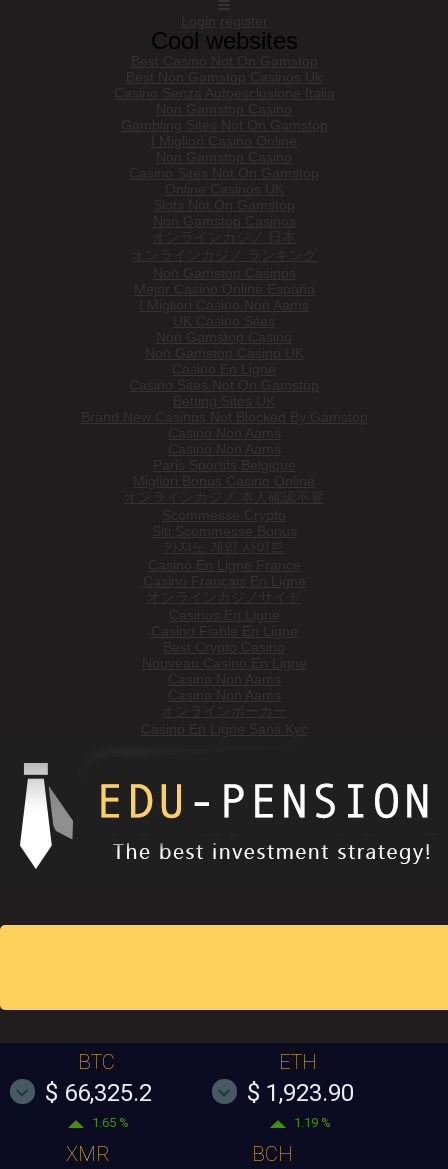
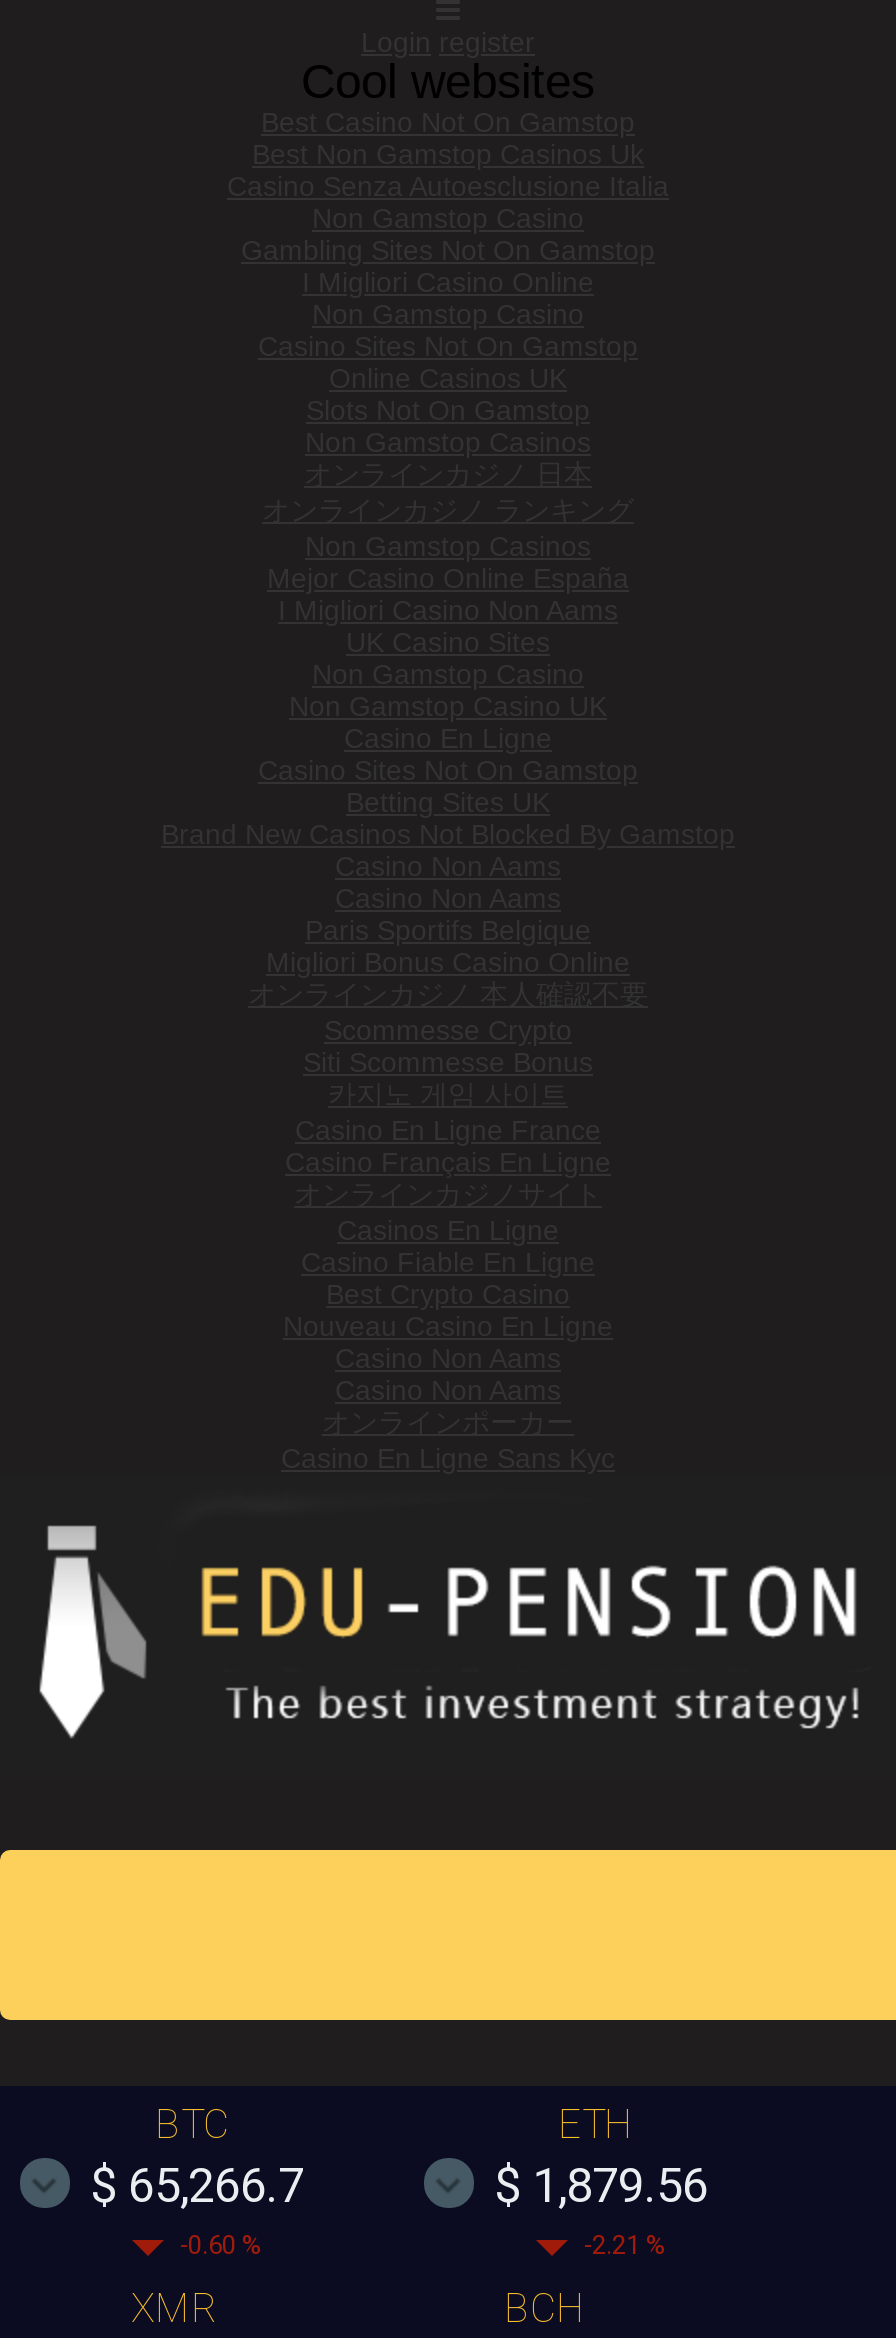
- $ 66,325.2
+ $ 65,266.7

- $ 1,923.90
+ $ 1,879.56

- 1.65 %
+ -0.60 %

- 1.19 %
+ -2.21 %
